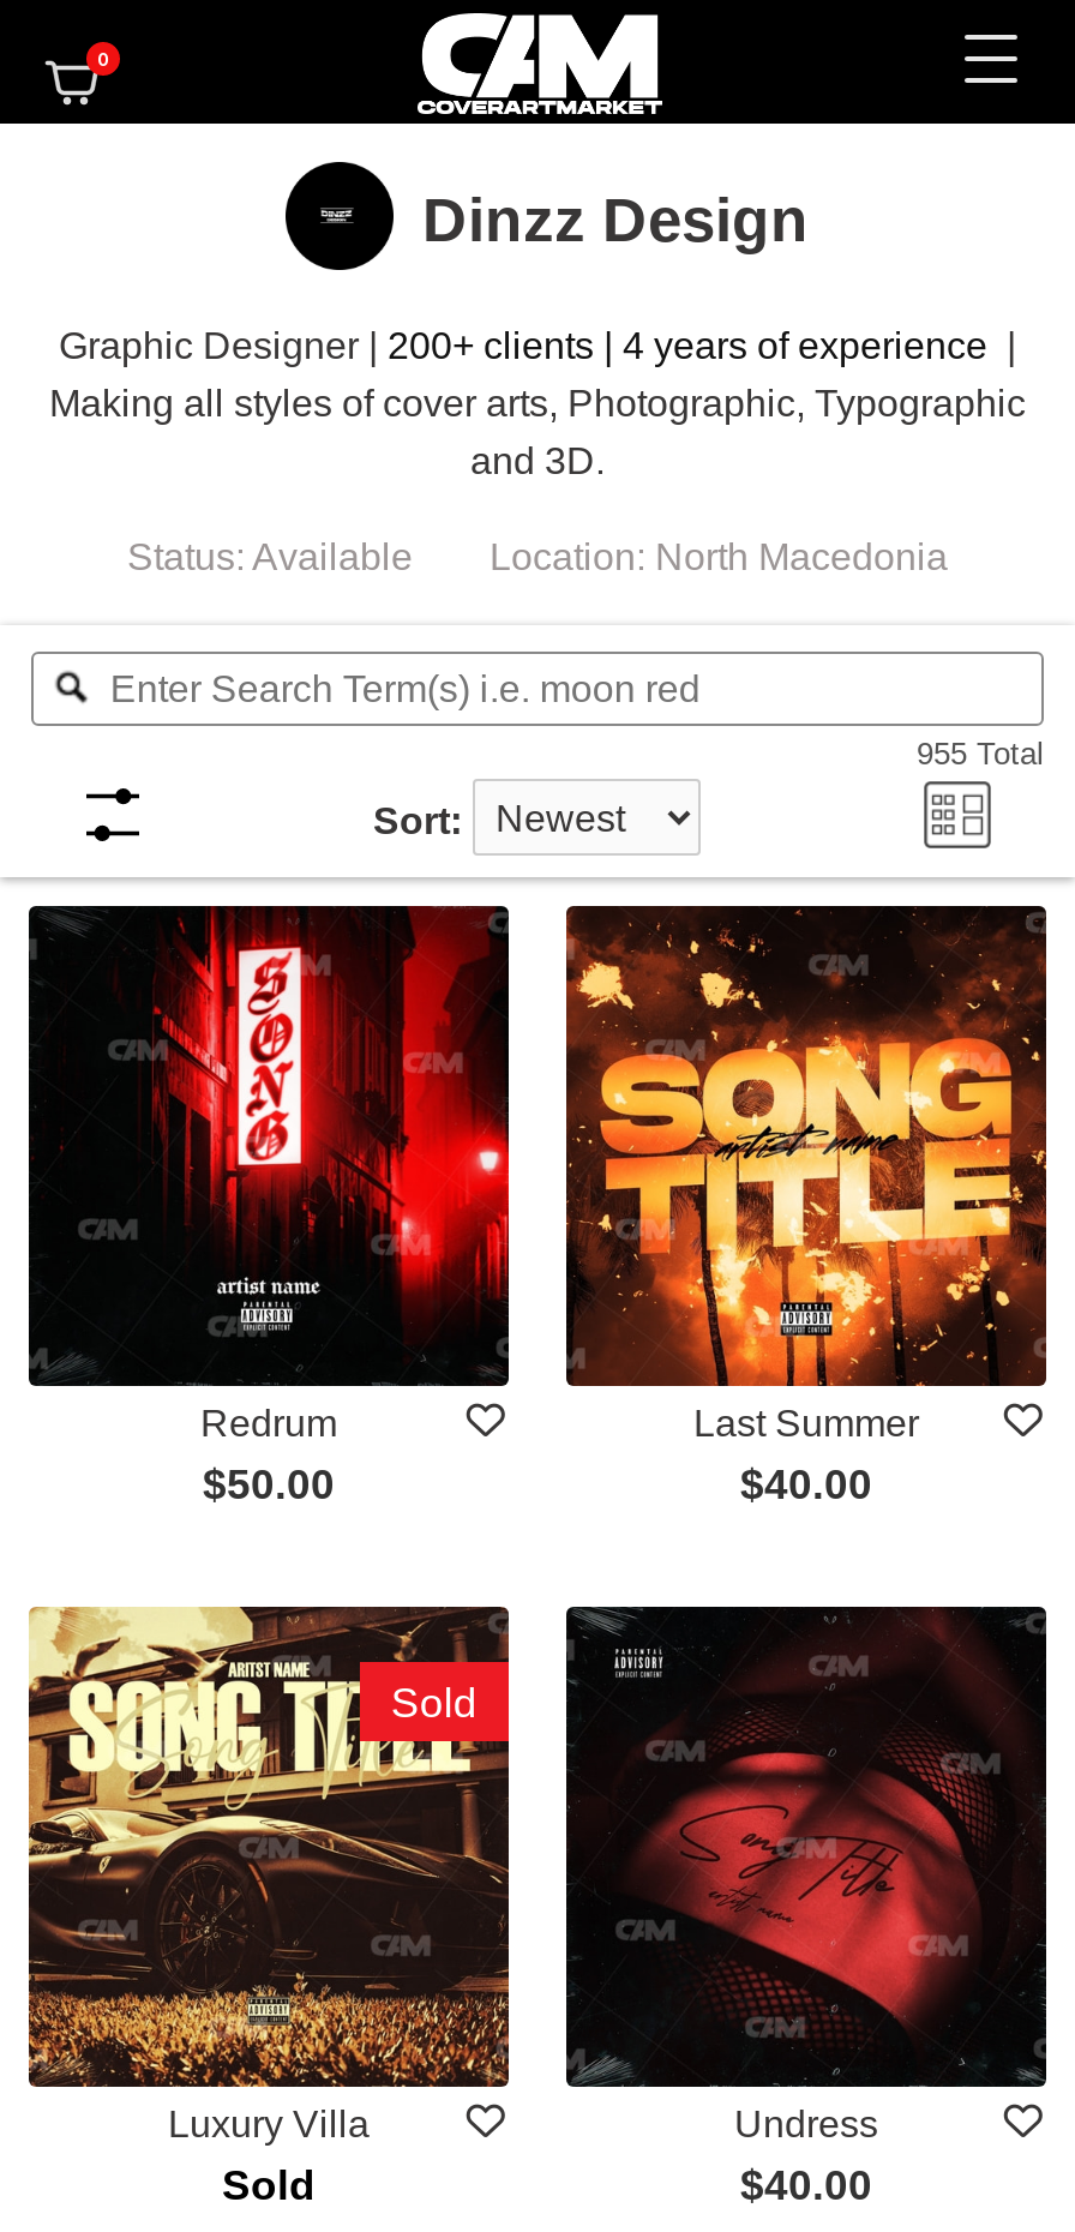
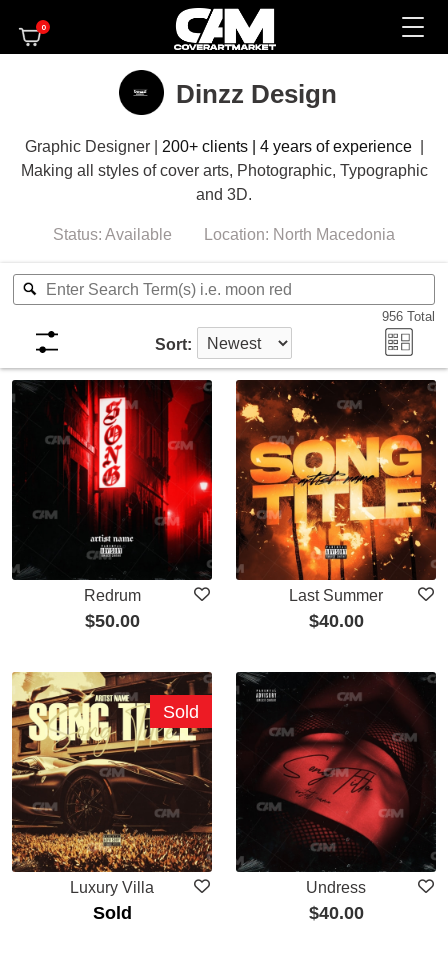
- 955 Total
+ 956 Total
